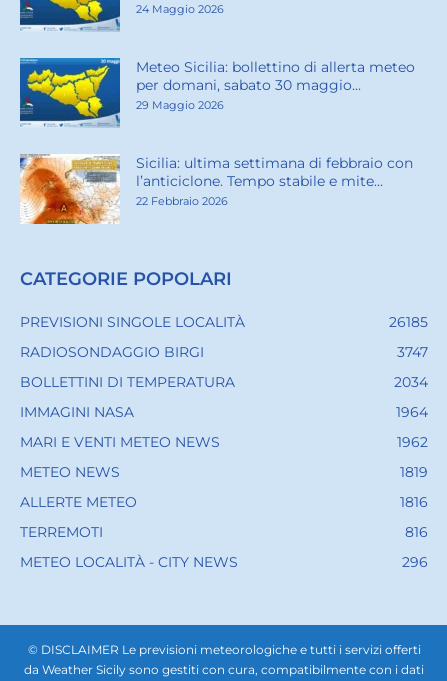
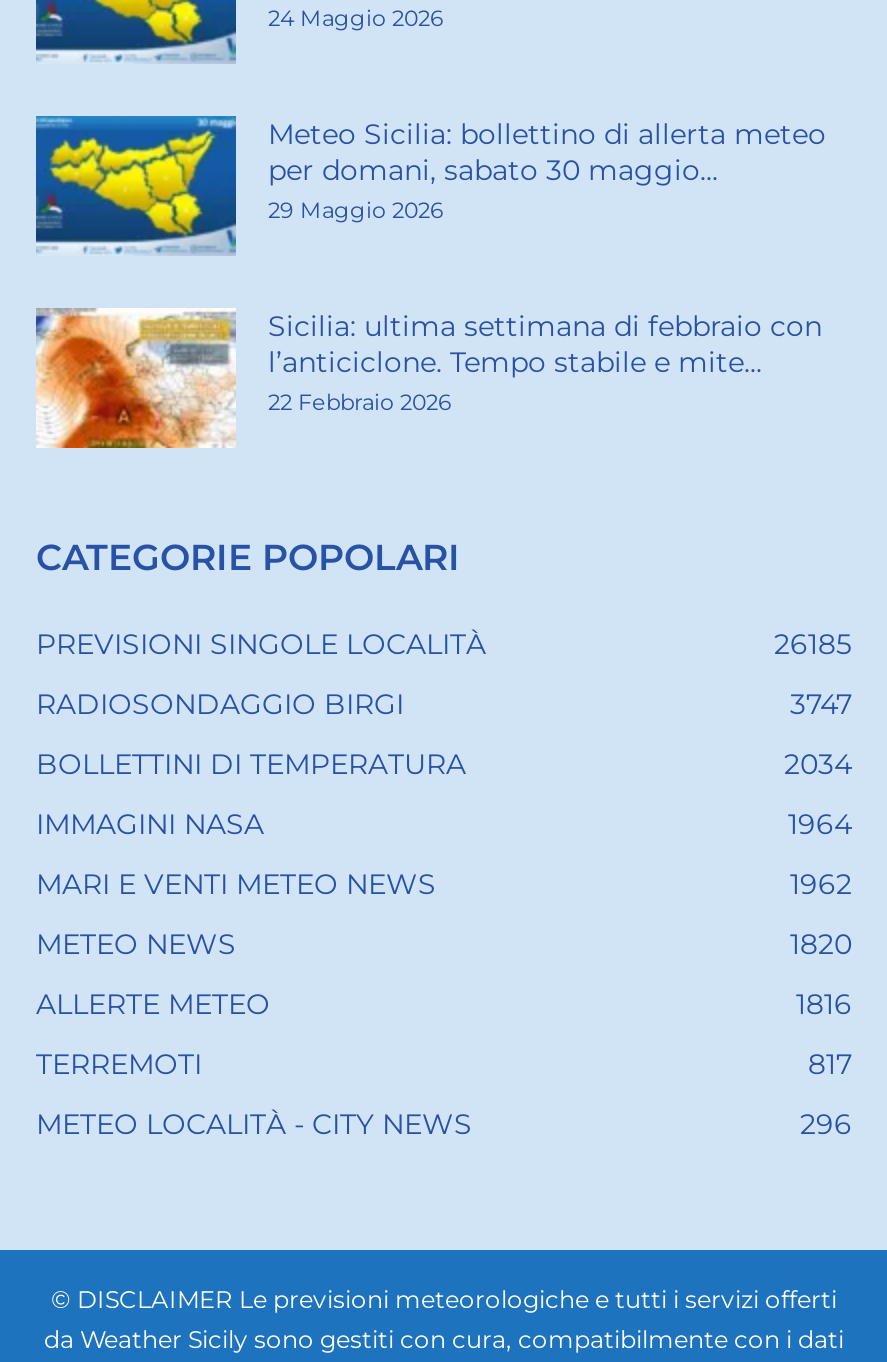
- 1819
+ 1820

- 816
+ 817
